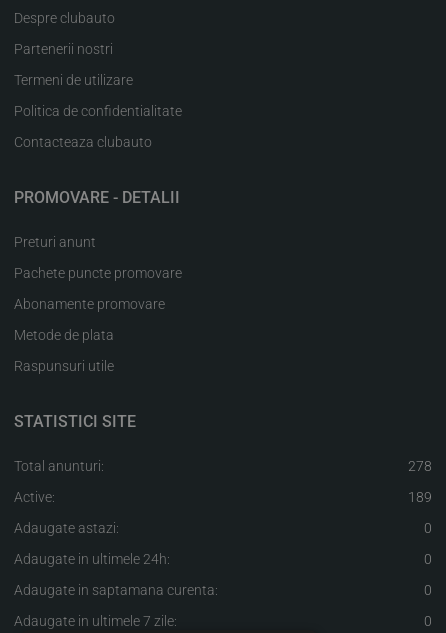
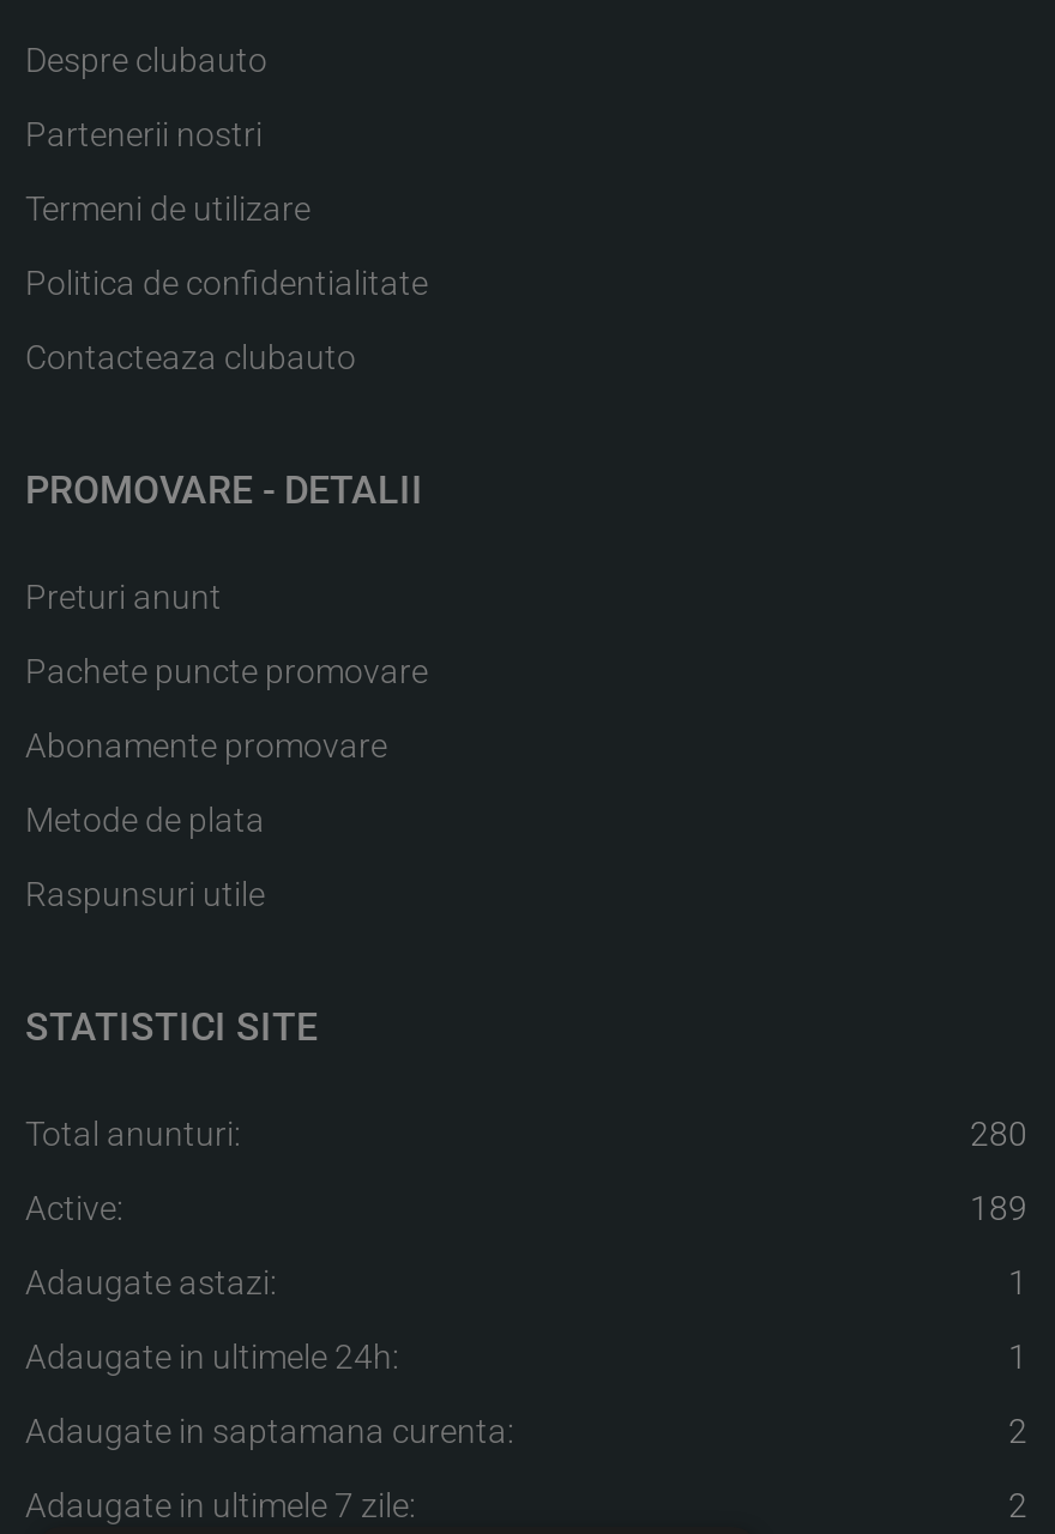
- 278
+ 280

- 0
+ 1

- 0
+ 1

- 0
+ 2

- 0
+ 2
